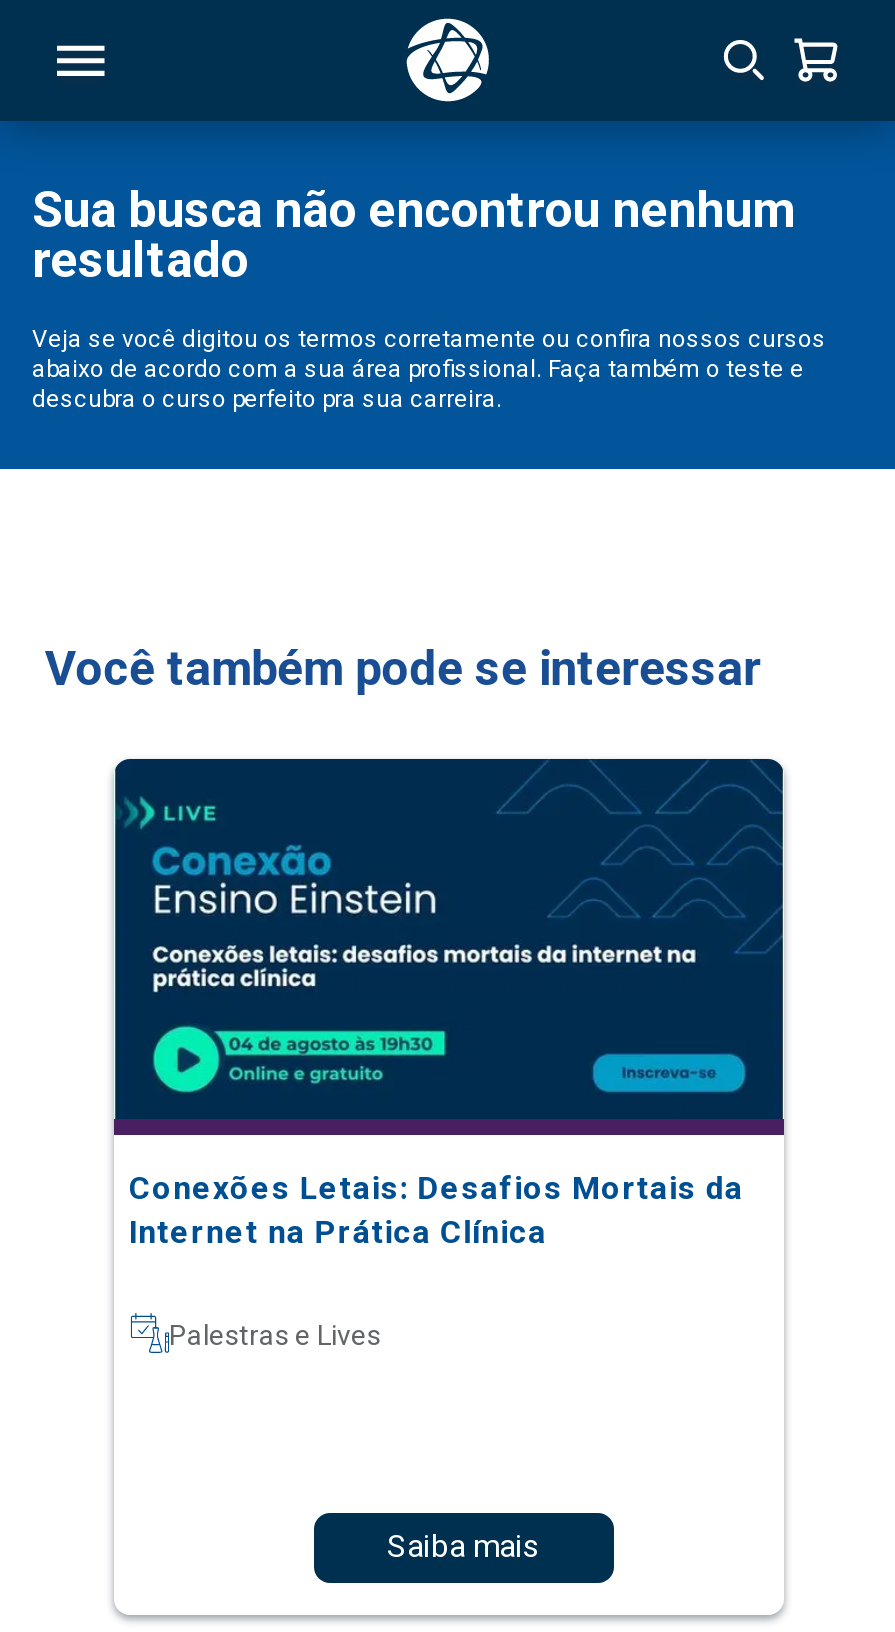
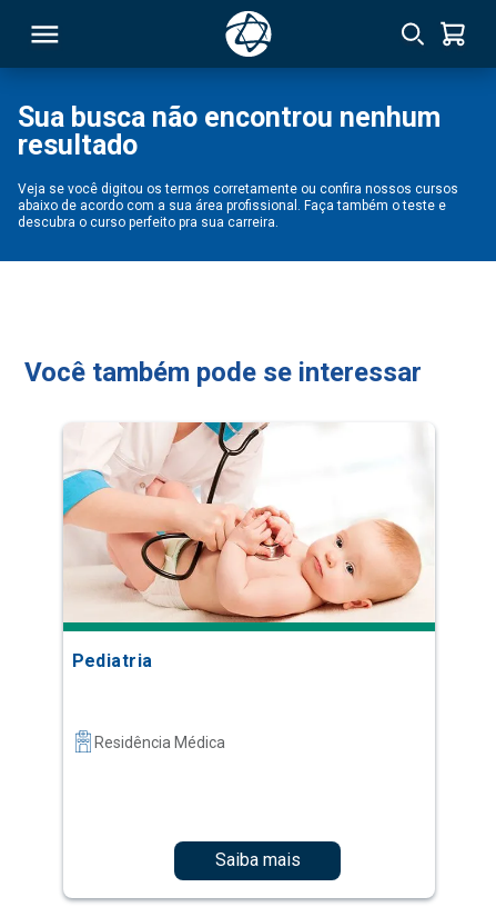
- [image]
- Conexões Letais: Desafios Mortais da
- Internet na Prática Clínica
+ [image]
+ Pediatria

- Palestras e Lives
+ Residência Médica
